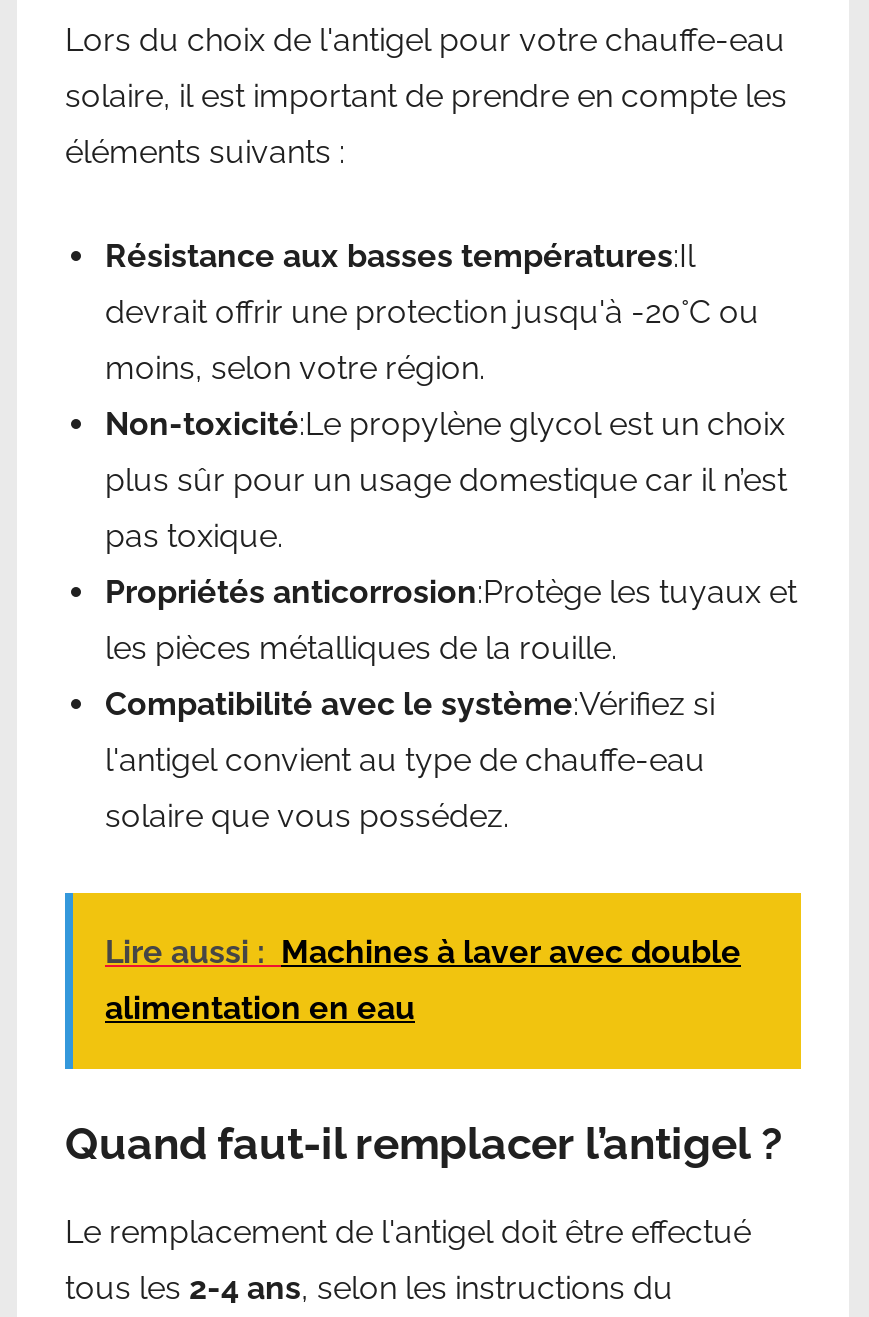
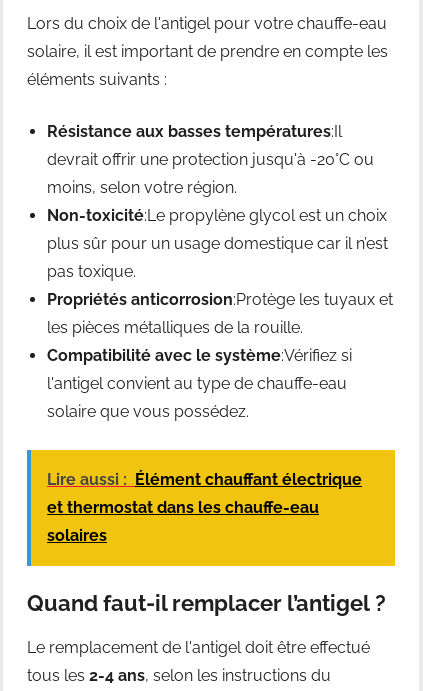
- Lire aussi : Machines à laver avec double
- alimentation en eau
+ Lire aussi : Élément chauffant électrique
+ et thermostat dans les chauffe-eau
+ solaires
